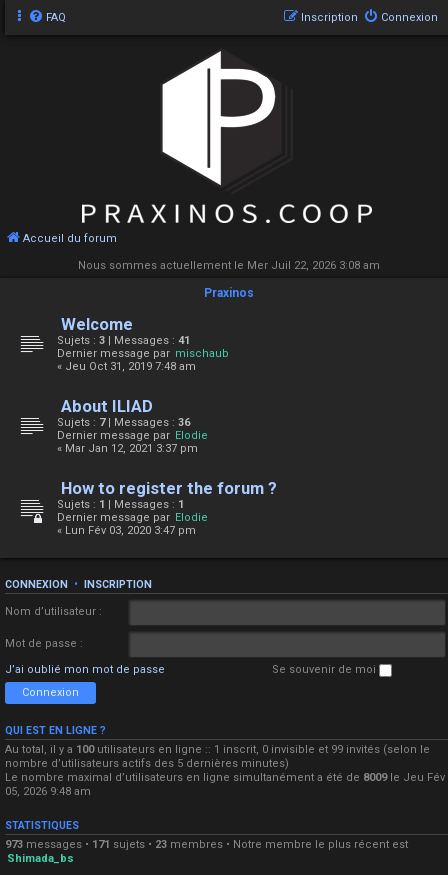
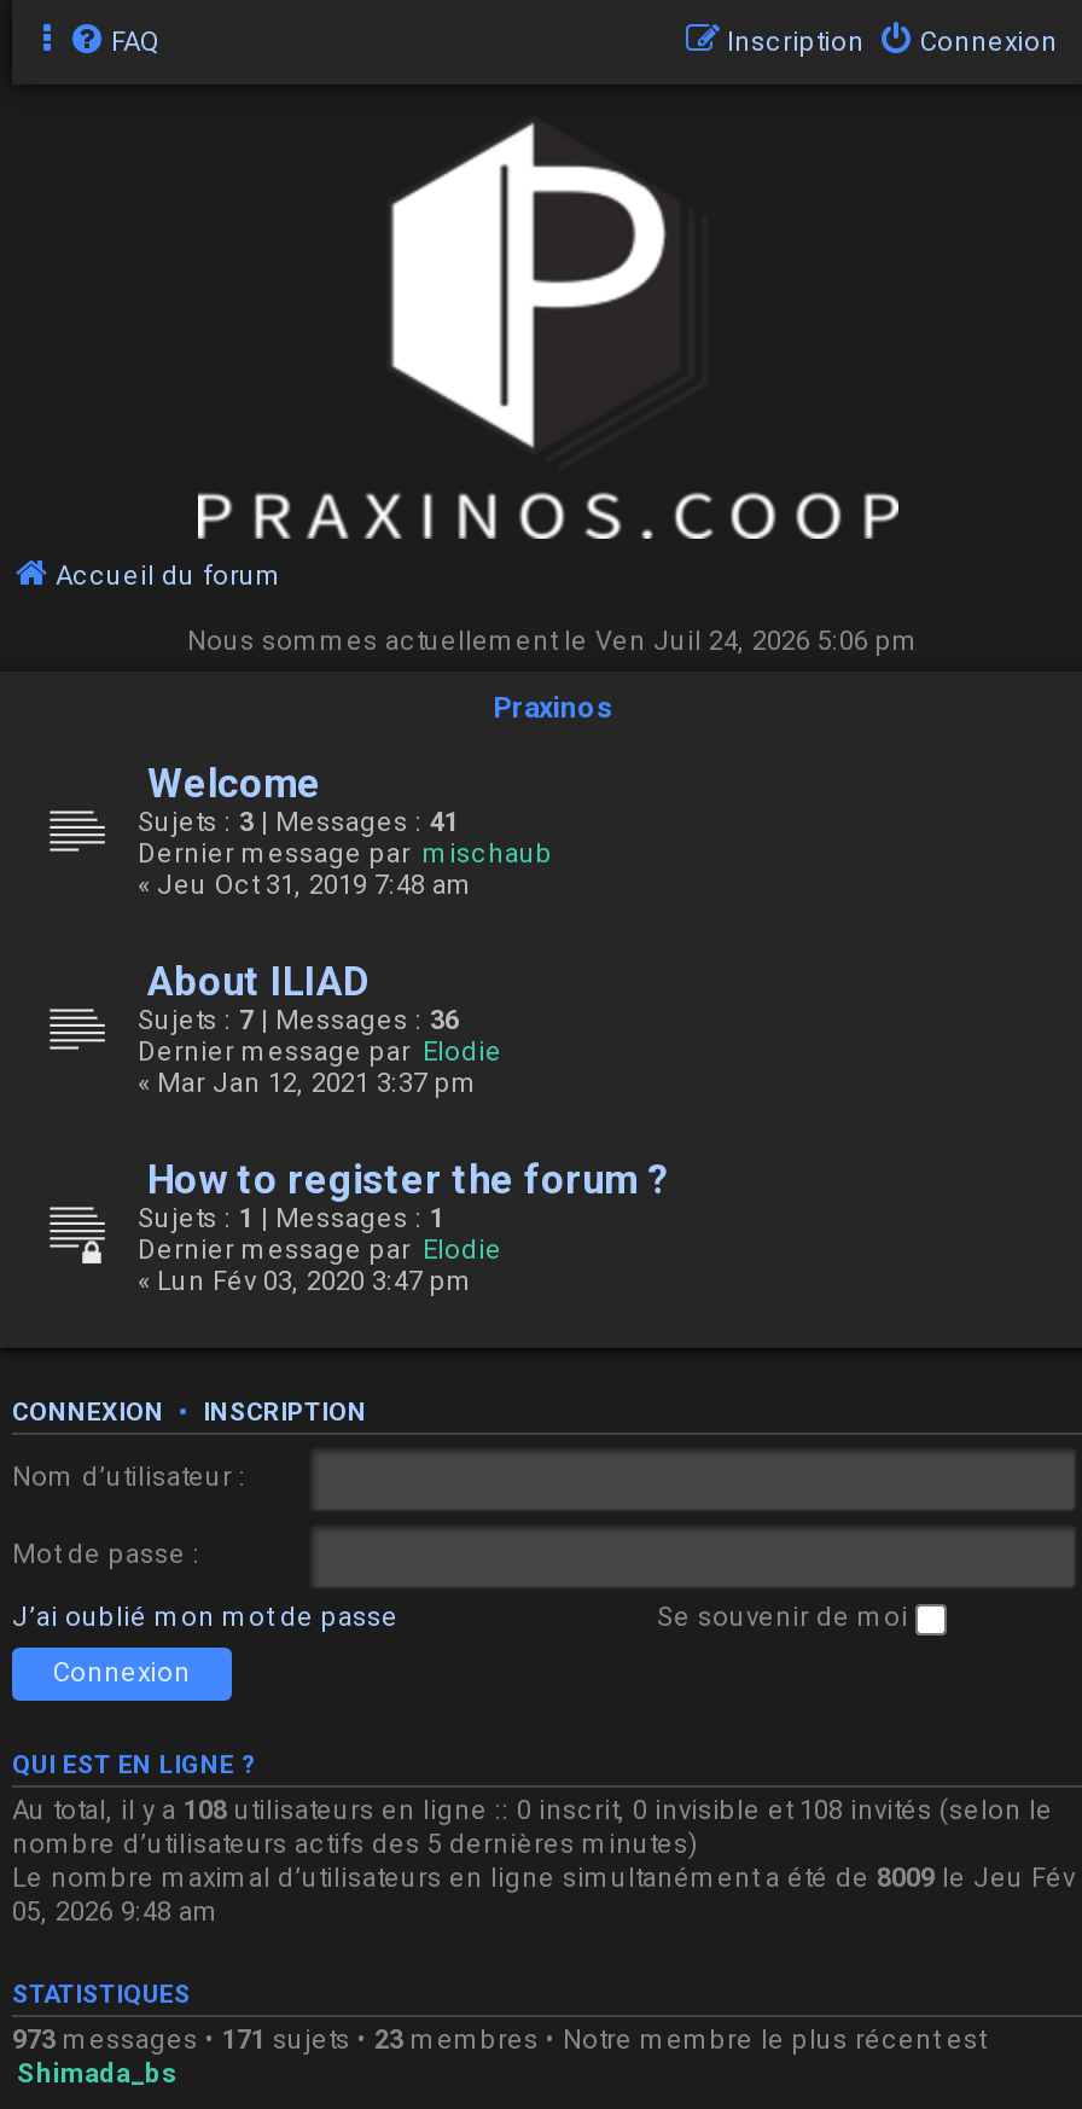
- Nous sommes actuellement le Mer Juil 22, 2026 3:08 am
+ Nous sommes actuellement le Ven Juil 24, 2026 5:06 pm

- Au total, il y a 100 utilisateurs en ligne :: 1 inscrit, 0 invisible et 99 invités (selon le
+ Au total, il y a 108 utilisateurs en ligne :: 0 inscrit, 0 invisible et 108 invités (selon le
